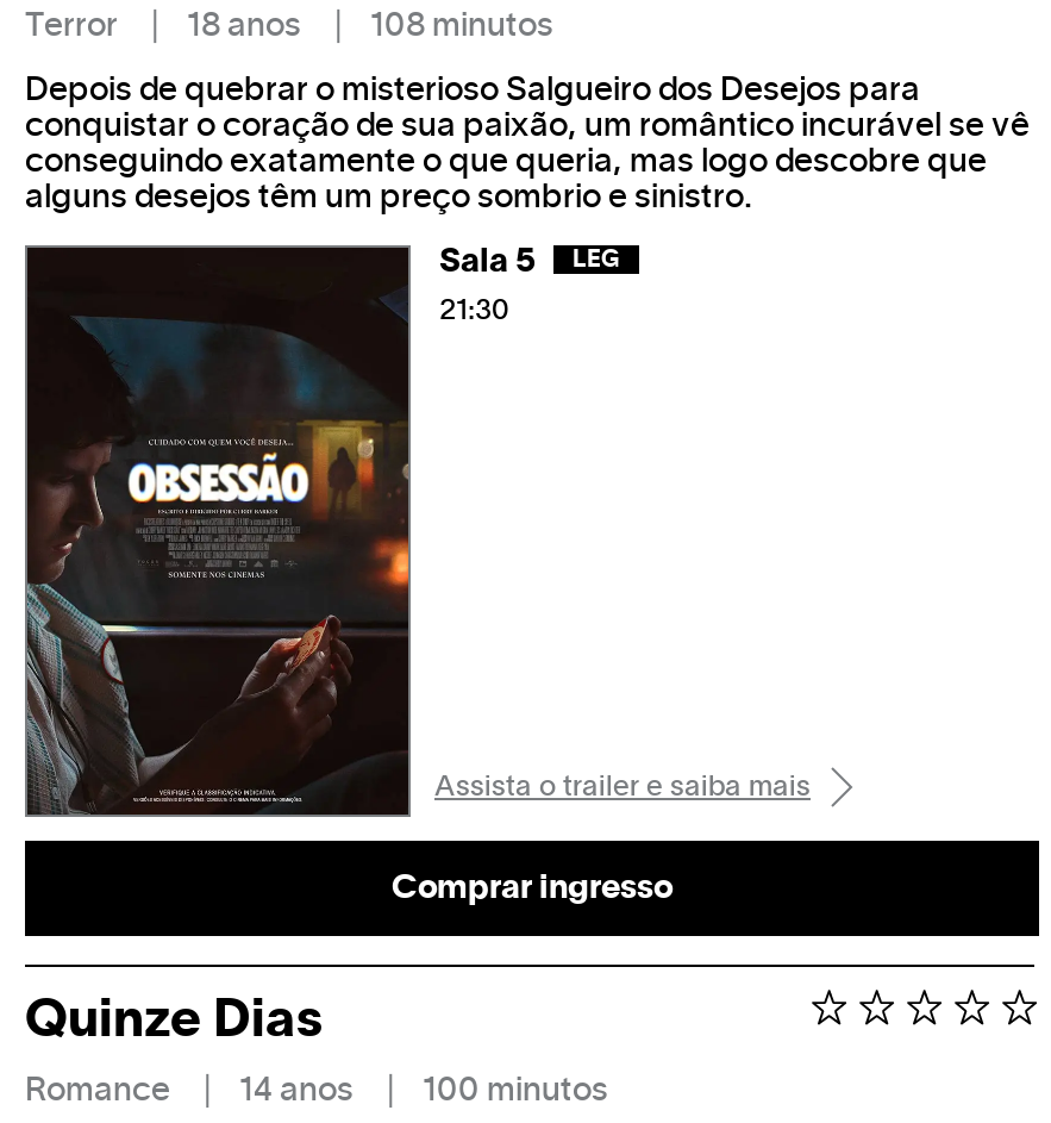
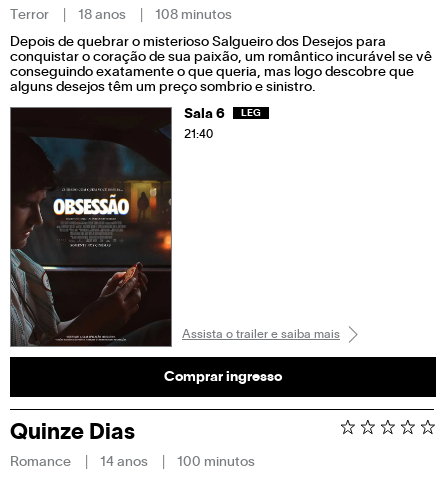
- Sala 5
+ Sala 6

- 21:30
+ 21:40
